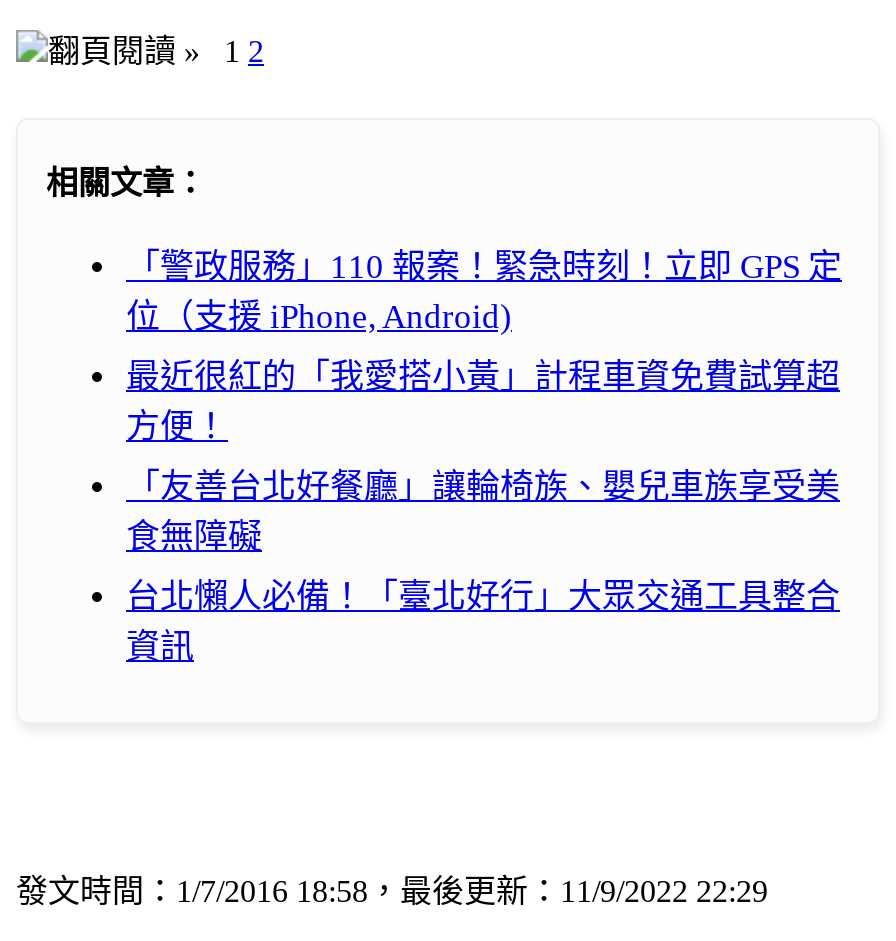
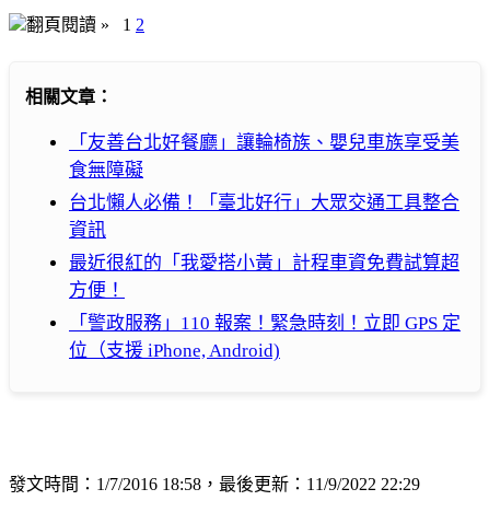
moved down: 最近很紅的「我愛搭小黃」計程車資免費試算超 | 方便！ | 「警政服務」110 報案！緊急時刻！立即 GPS 定 | 位（支援 iPhone, Android)

moved up: 「友善台北好餐廳」讓輪椅族、嬰兒車族享受美 | 食無障礙 | 台北懶人必備！「臺北好行」大眾交通工具整合
